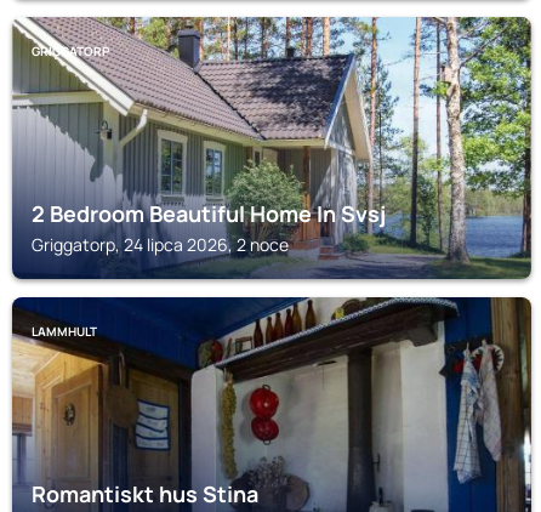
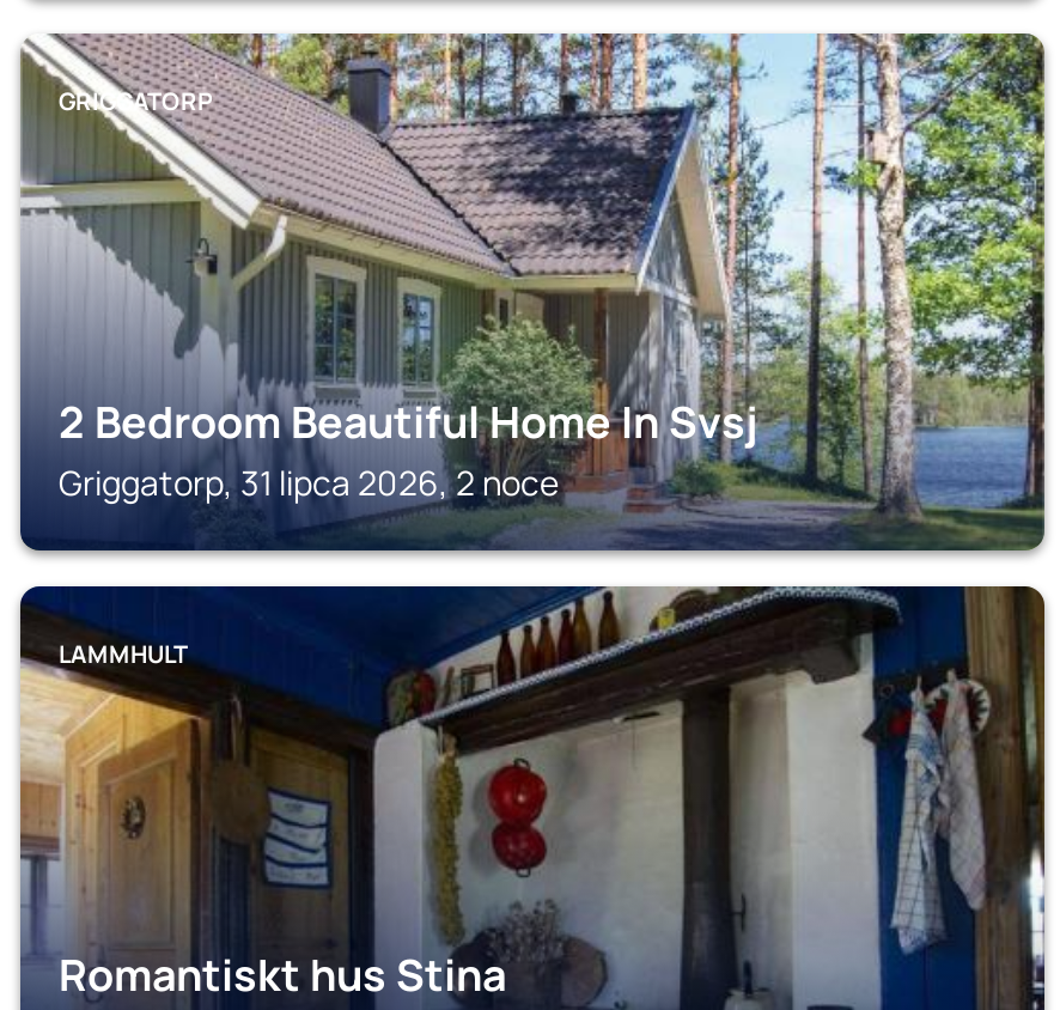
- Griggatorp, 24 lipca 2026, 2 noce
+ Griggatorp, 31 lipca 2026, 2 noce
